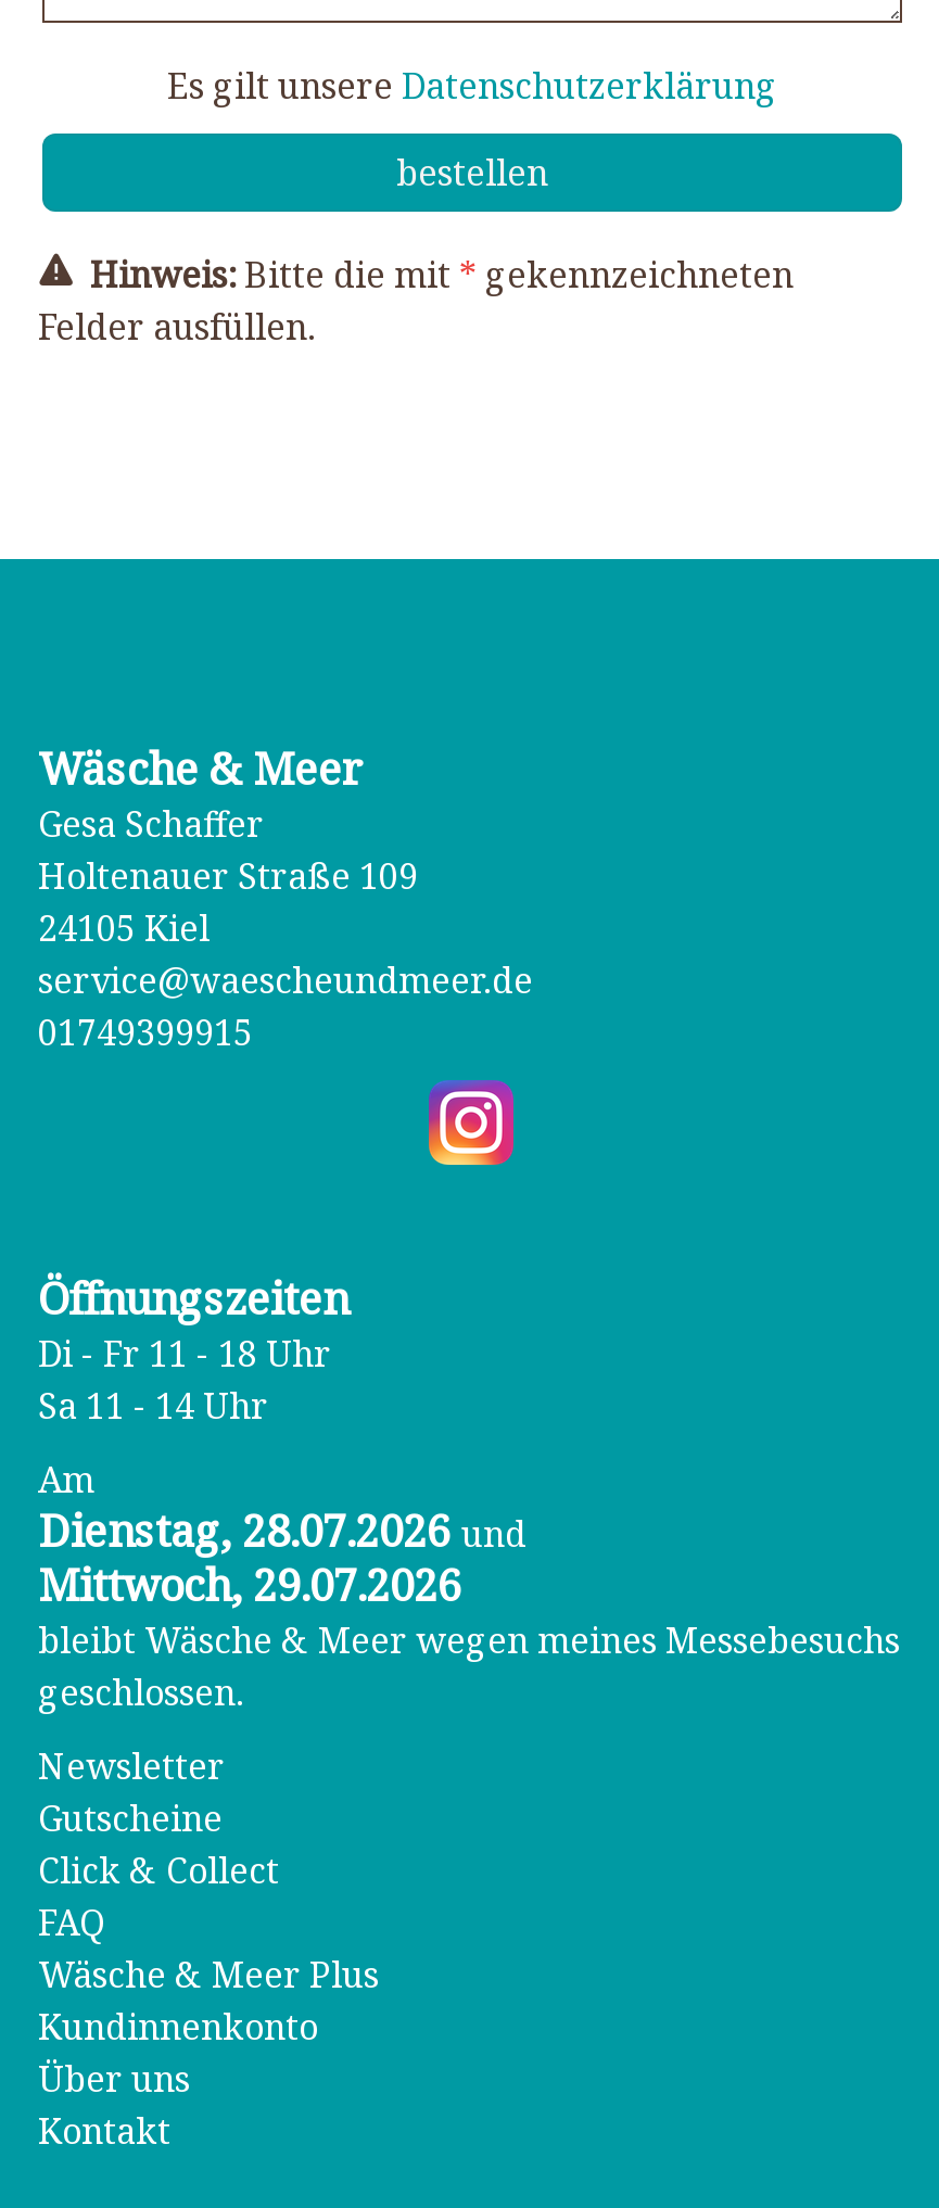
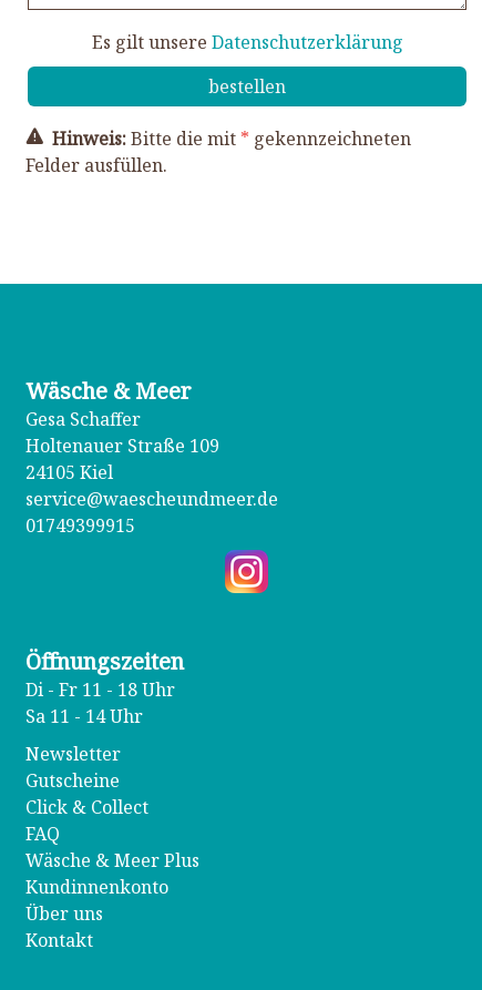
- Am
- Dienstag, 28.07.2026 und
- Mittwoch, 29.07.2026
- bleibt Wäsche & Meer wegen meines Messebesuchs
- geschlossen.
